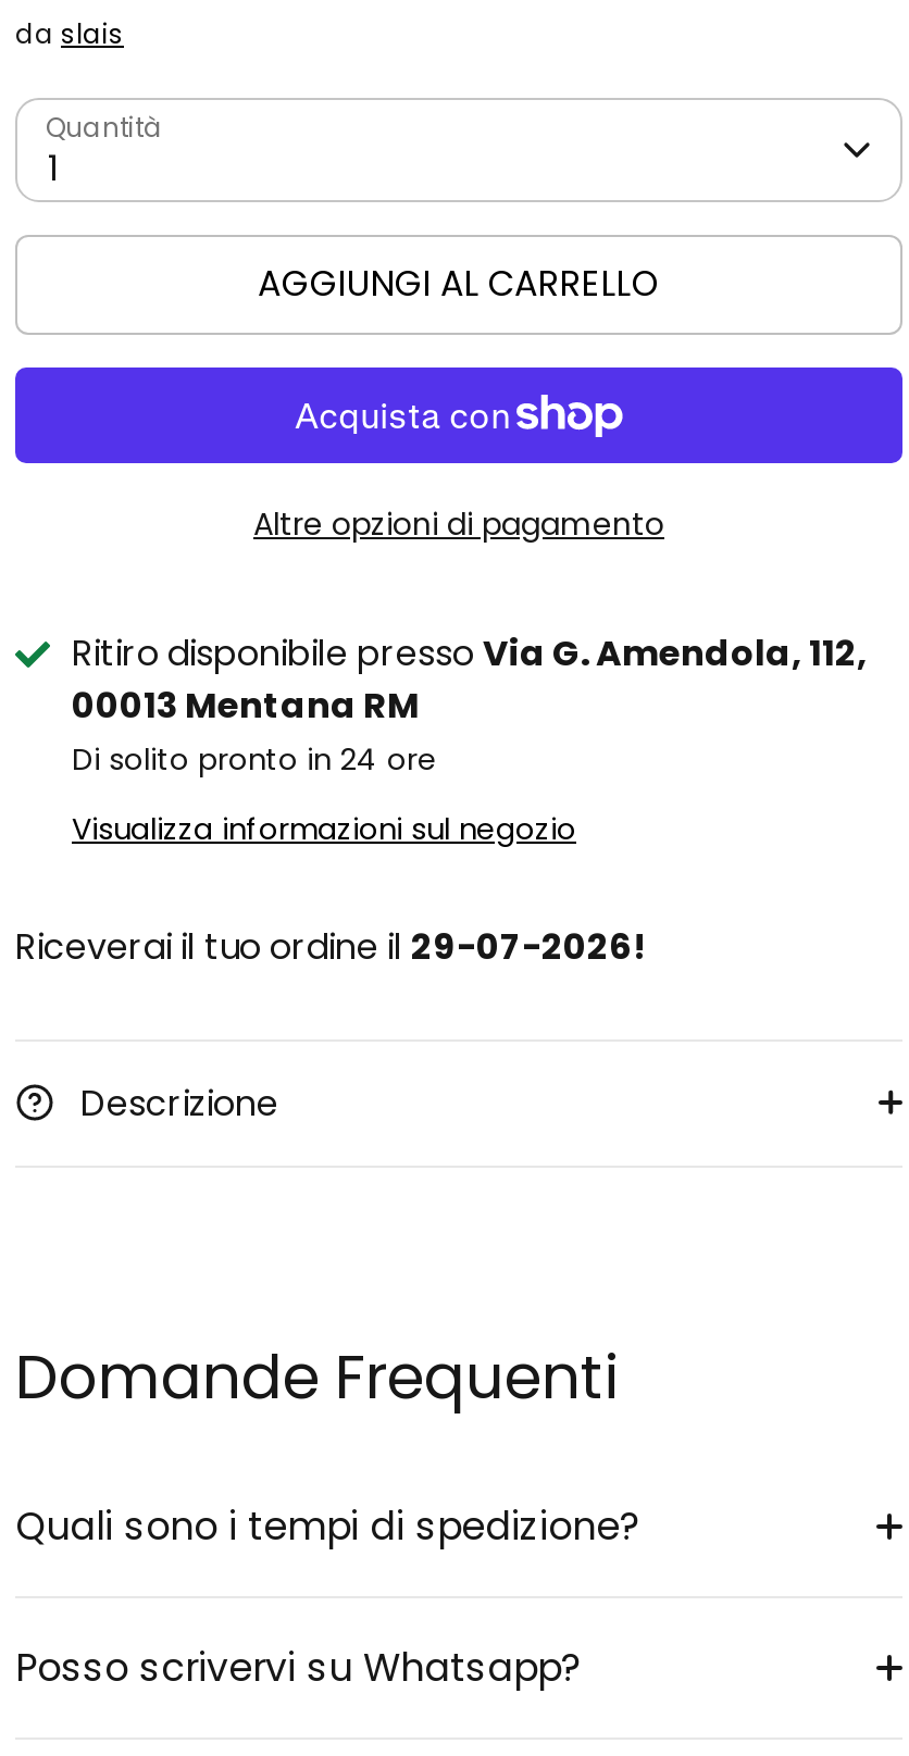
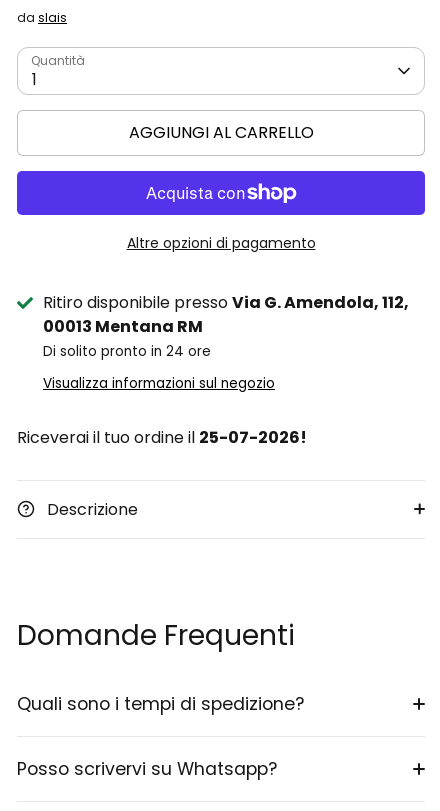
- Riceverai il tuo ordine il 29-07-2026!
+ Riceverai il tuo ordine il 25-07-2026!
